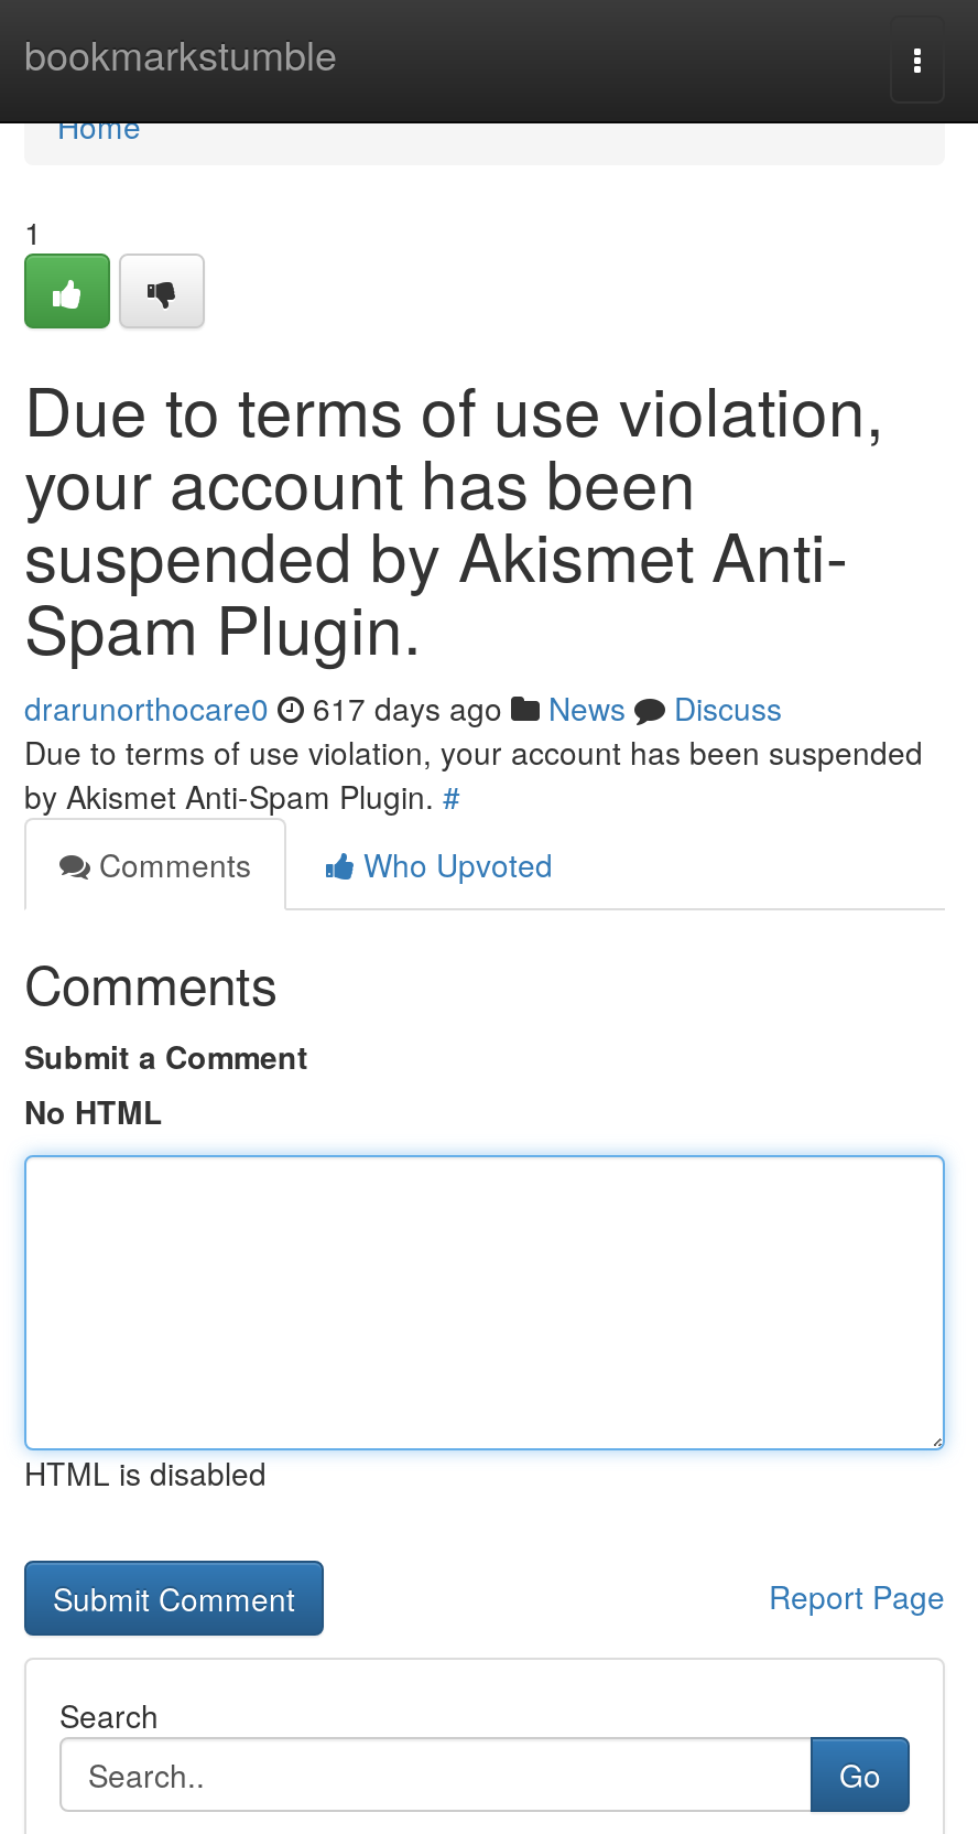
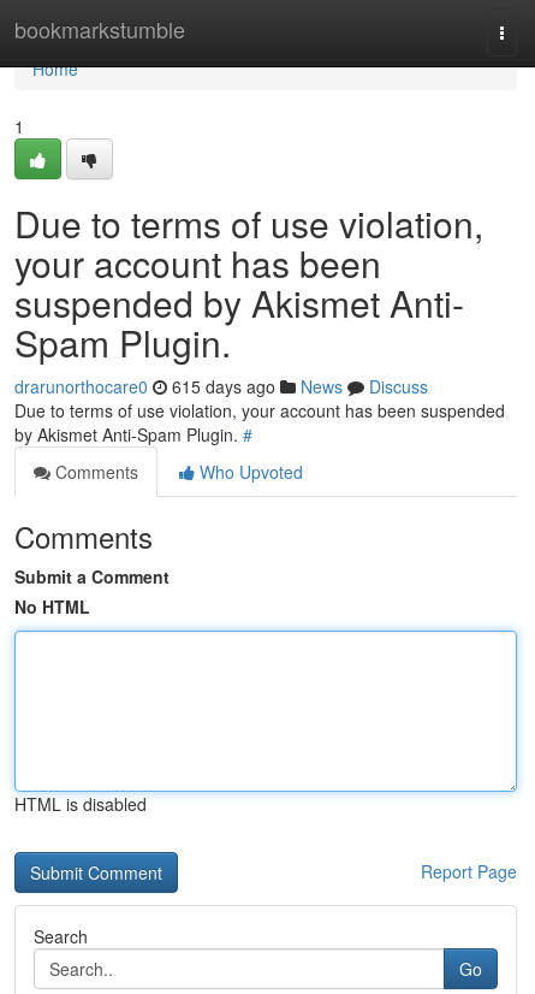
- drarunorthocare0 617 days ago News Discuss
+ drarunorthocare0 615 days ago News Discuss
